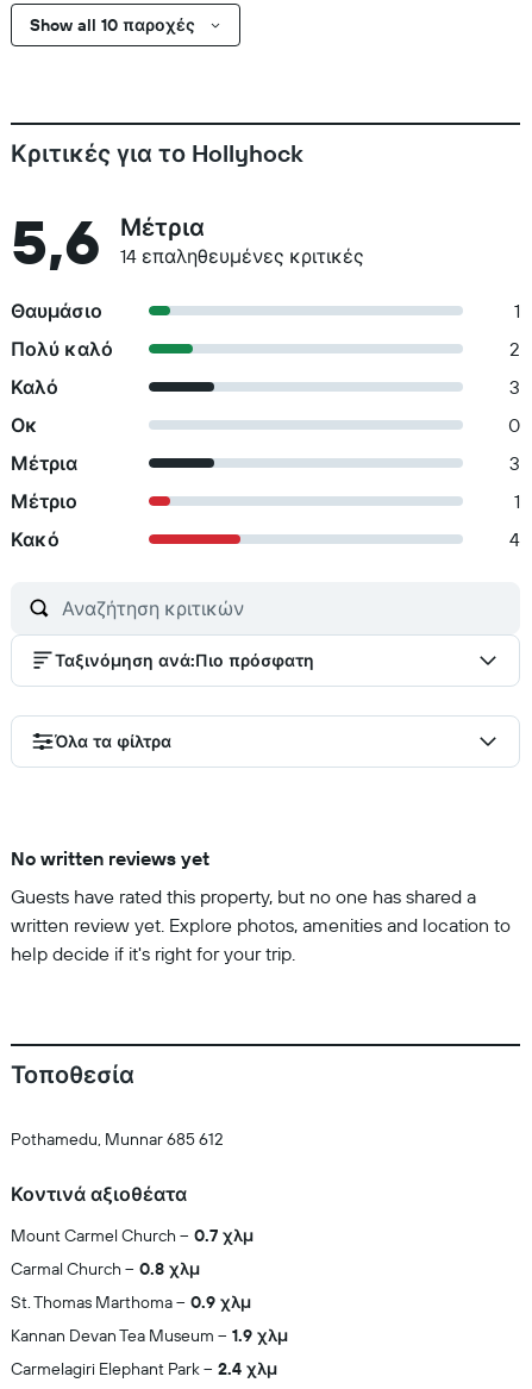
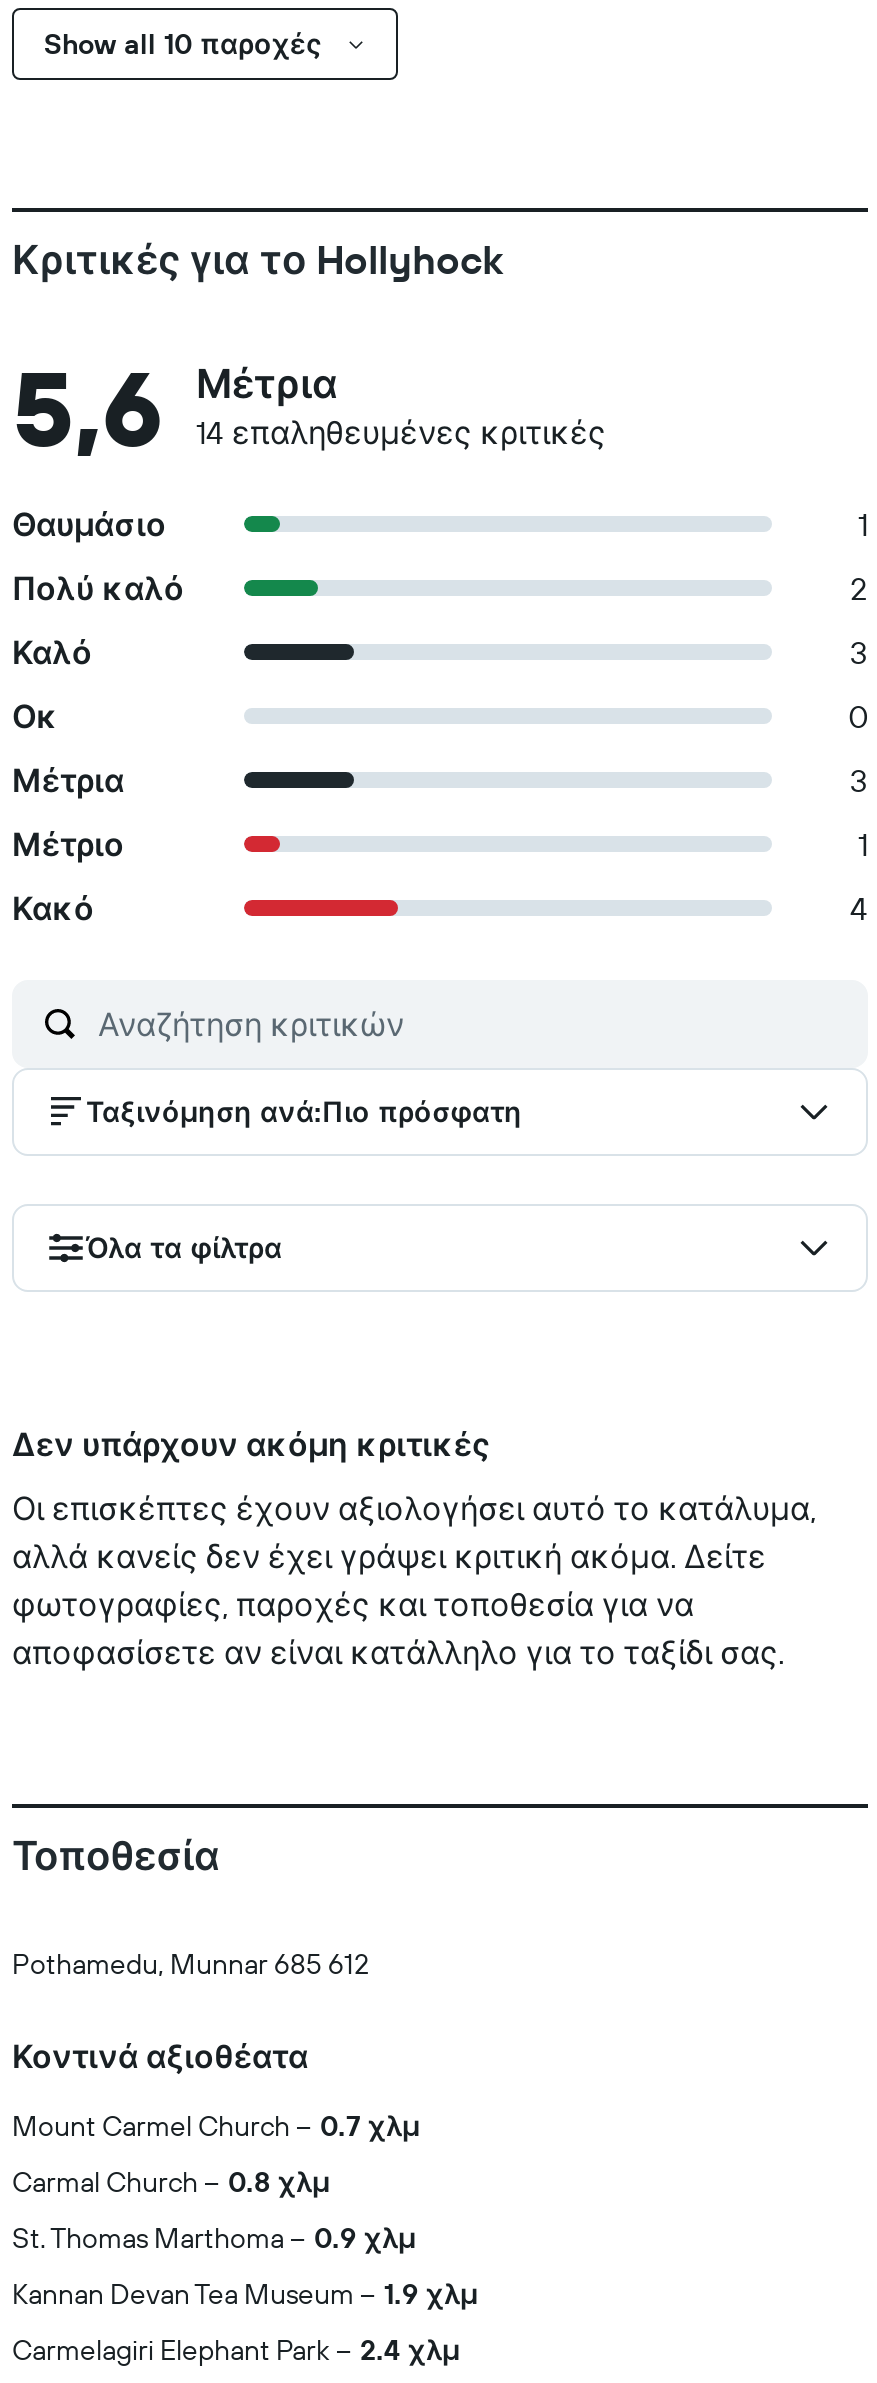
- No written reviews yet
+ Δεν υπάρχουν ακόμη κριτικές

- Guests have rated this property, but no one has shared a
- written review yet. Explore photos, amenities and location to
- help decide if it's right for your trip.
+ Οι επισκέπτες έχουν αξιολογήσει αυτό το κατάλυμα,
+ αλλά κανείς δεν έχει γράψει κριτική ακόμα. Δείτε
+ φωτογραφίες, παροχές και τοποθεσία για να
+ αποφασίσετε αν είναι κατάλληλο για το ταξίδι σας.
